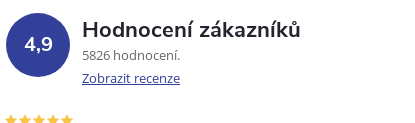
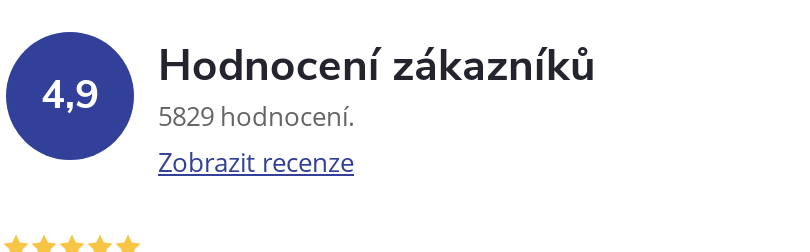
- 4,9 5826 hodnocení Hodnocení zákazníků
+ 4,9 5829 hodnocení Hodnocení zákazníků
